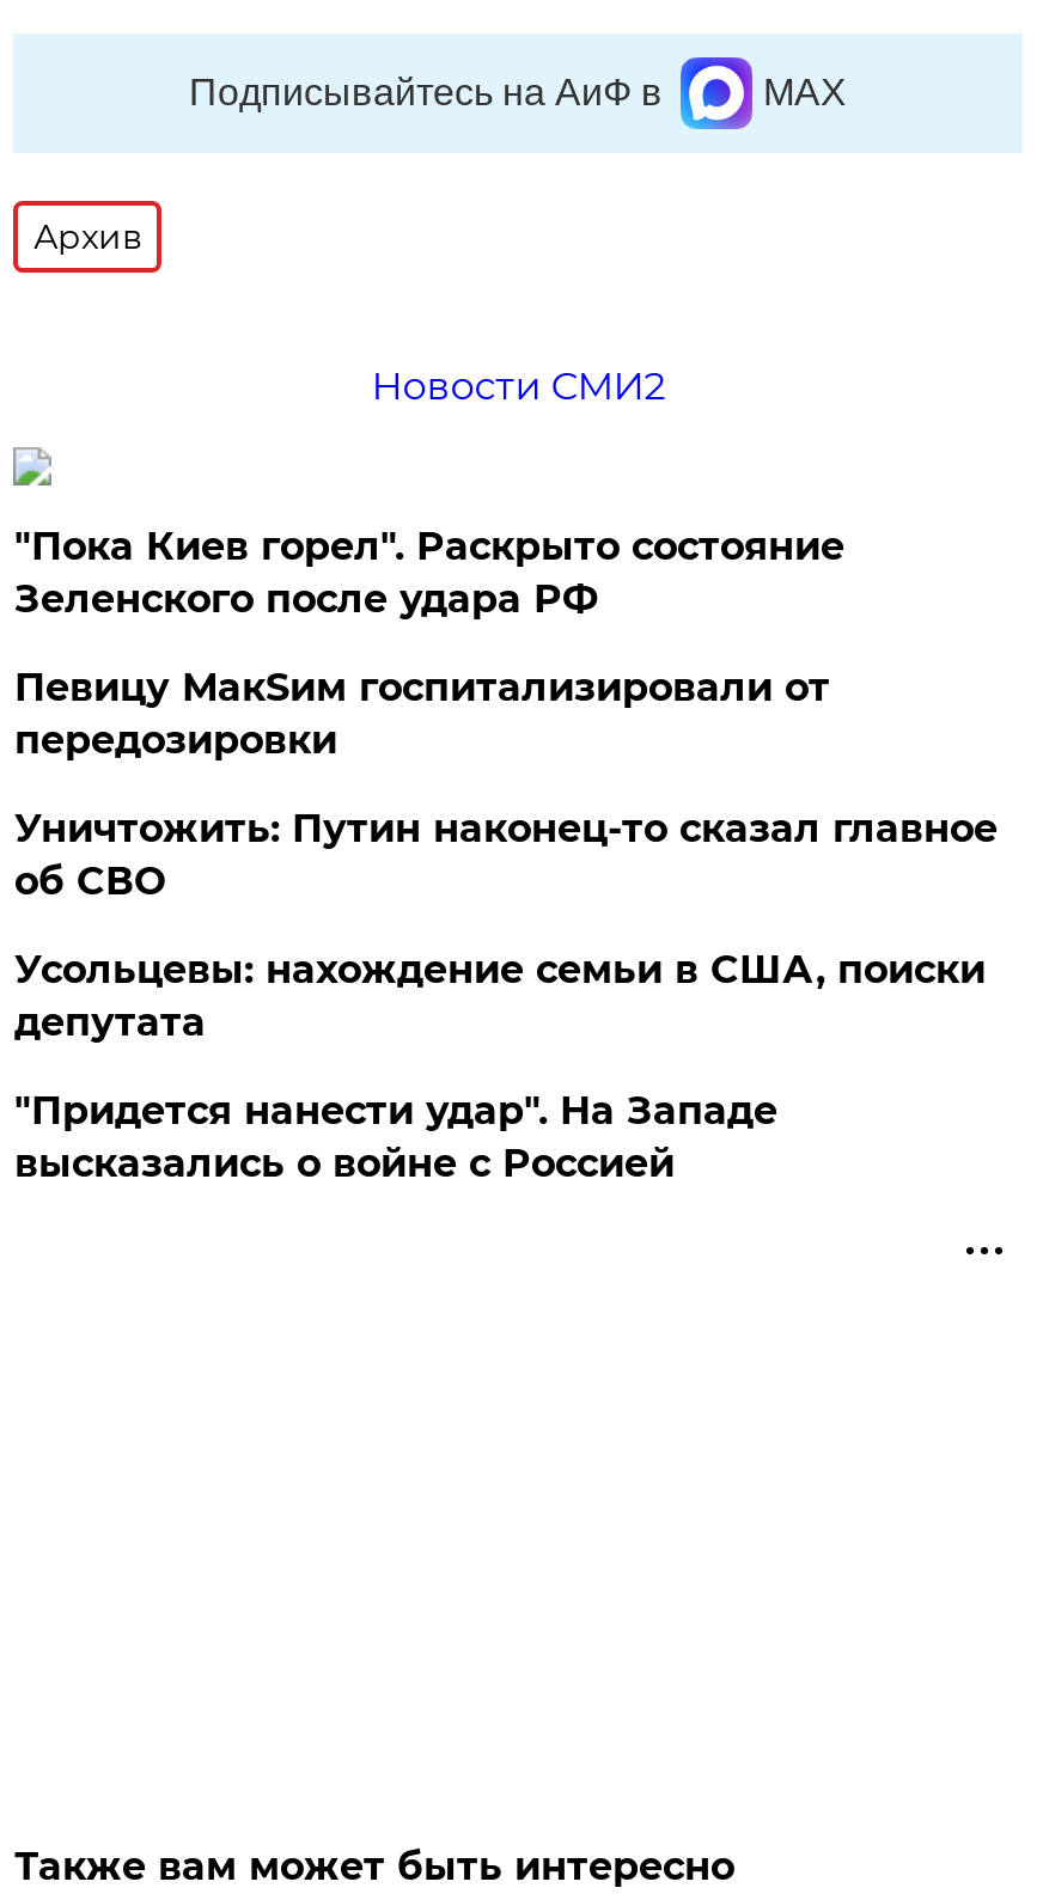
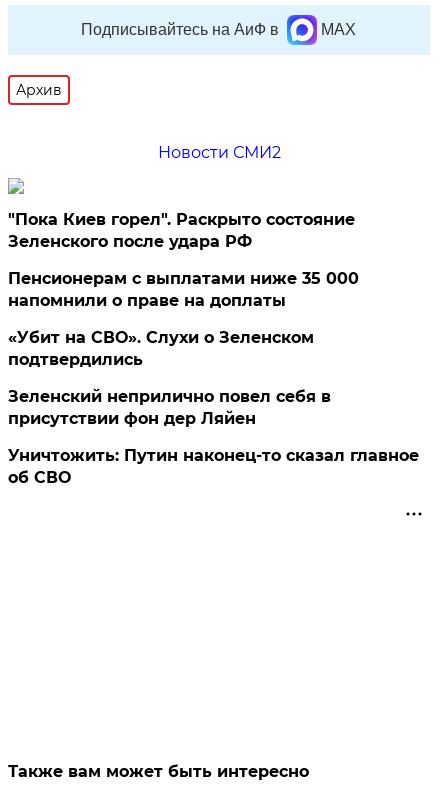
- Певицу МакSим госпитализировали от
- передозировки
+ Пенсионерам с выплатами ниже 35 000
+ напомнили о праве на доплаты
+ «Убит на СВО». Слухи о Зеленском
+ подтвердились
+ Зеленский неприлично повел cебя в
+ присутствии фон дер Ляйен

moved down: Уничтожить: Путин наконец-то сказал главное | об СВО

- Усольцевы: нахождение семьи в США, поиски
- депутата
- "Придется нанести удар". На Западе
- высказались о войне с Россией
